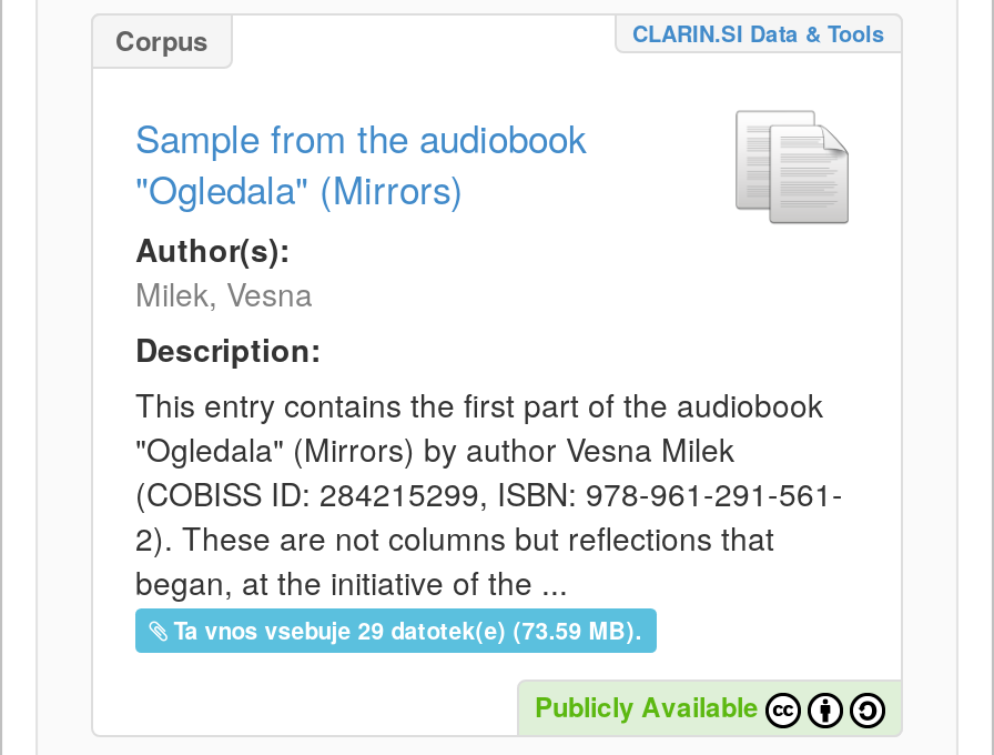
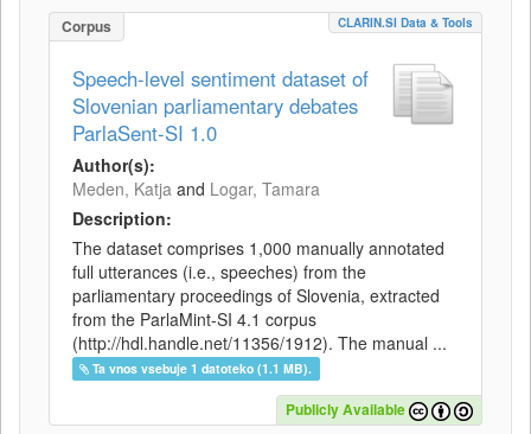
- Sample from the audiobook
- "Ogledala" (Mirrors)
+ Speech-level sentiment dataset of
+ Slovenian parliamentary debates
+ ParlaSent-SI 1.0

- Milek, Vesna
+ Meden, Katja and Logar, Tamara

- This entry contains the first part of the audiobook
- "Ogledala" (Mirrors) by author Vesna Milek
- (COBISS ID: 284215299, ISBN: 978-961-291-561-
- 2). These are not columns but reflections that
- began, at the initiative of the ...
- Ta vnos vsebuje 29 datotek(e) (73.59 MB).
+ The dataset comprises 1,000 manually annotated
+ full utterances (i.e., speeches) from the
+ parliamentary proceedings of Slovenia, extracted
+ from the ParlaMint-SI 4.1 corpus
+ (http://hdl.handle.net/11356/1912). The manual ...
+ Ta vnos vsebuje 1 datoteko (1.1 MB).
